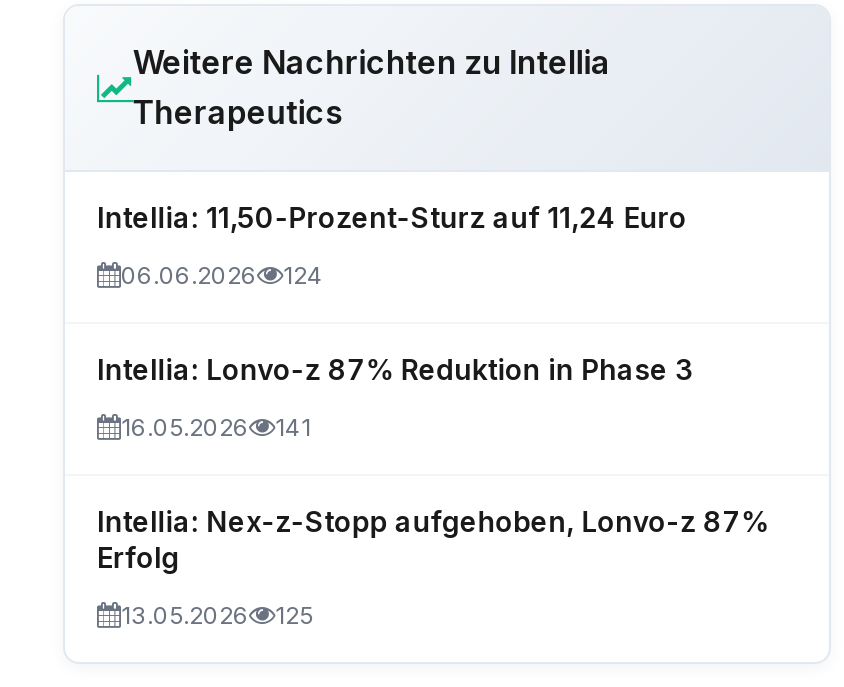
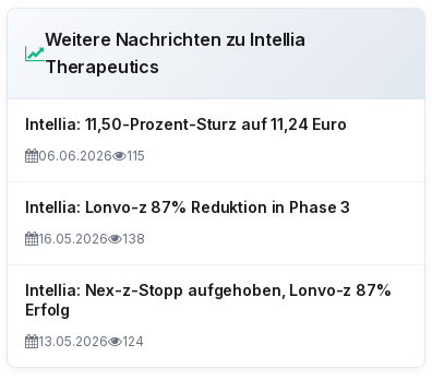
- 06.06.2026 124
+ 06.06.2026 115

- 16.05.2026 141
+ 16.05.2026 138

- 13.05.2026 125
+ 13.05.2026 124
